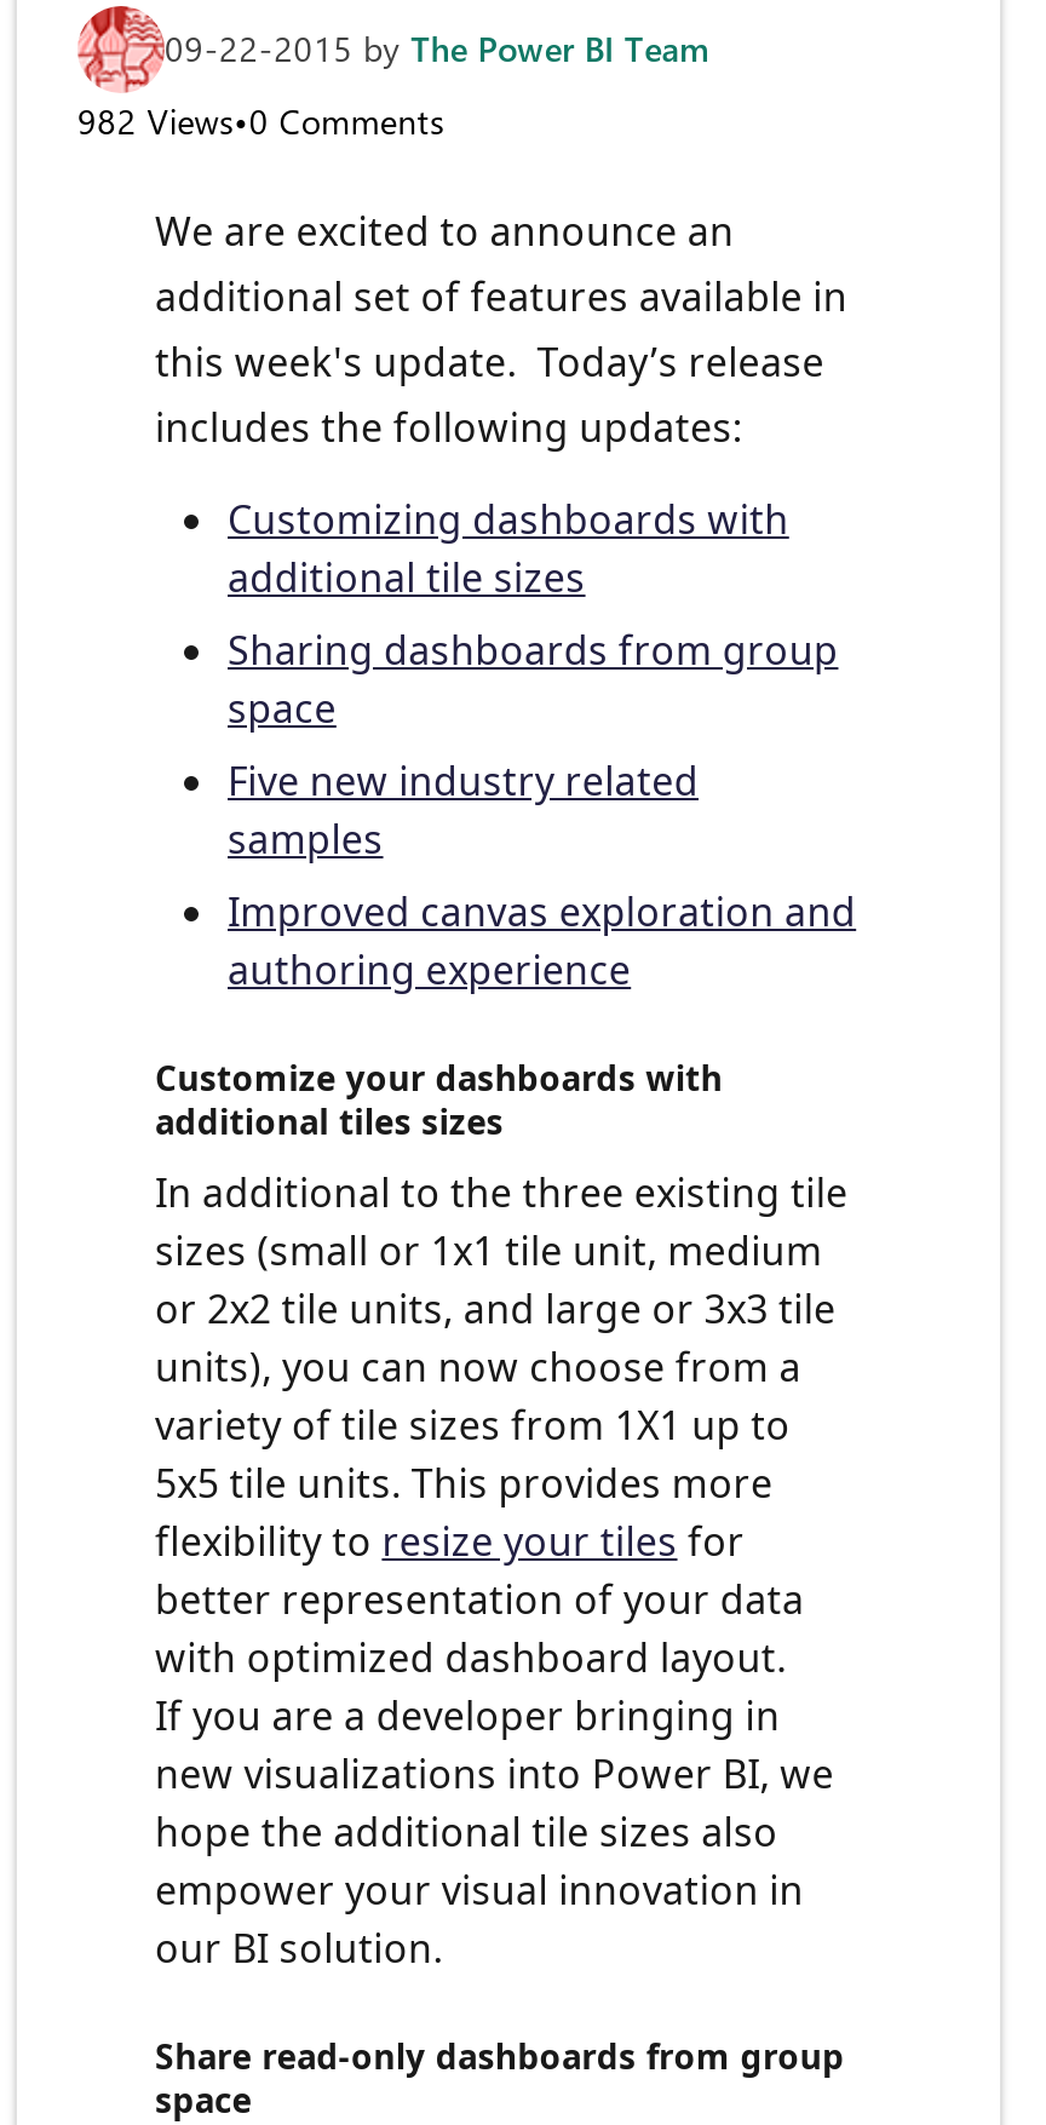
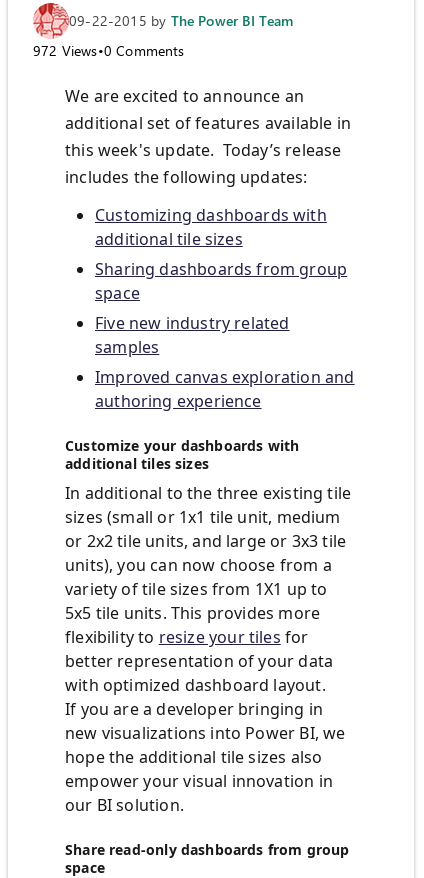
- 982 Views•0 Comments
+ 972 Views•0 Comments
